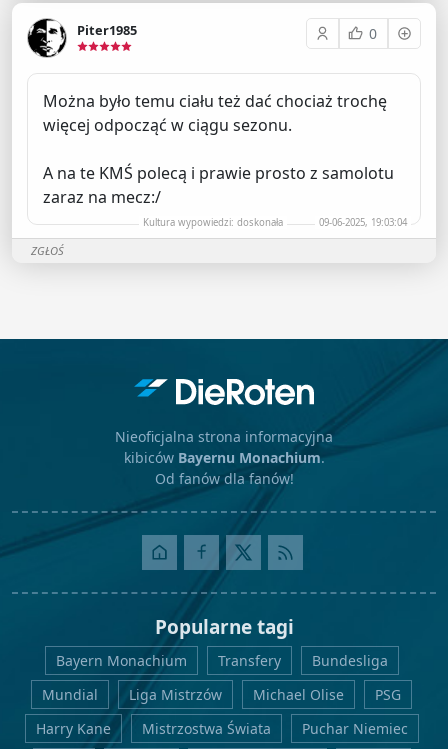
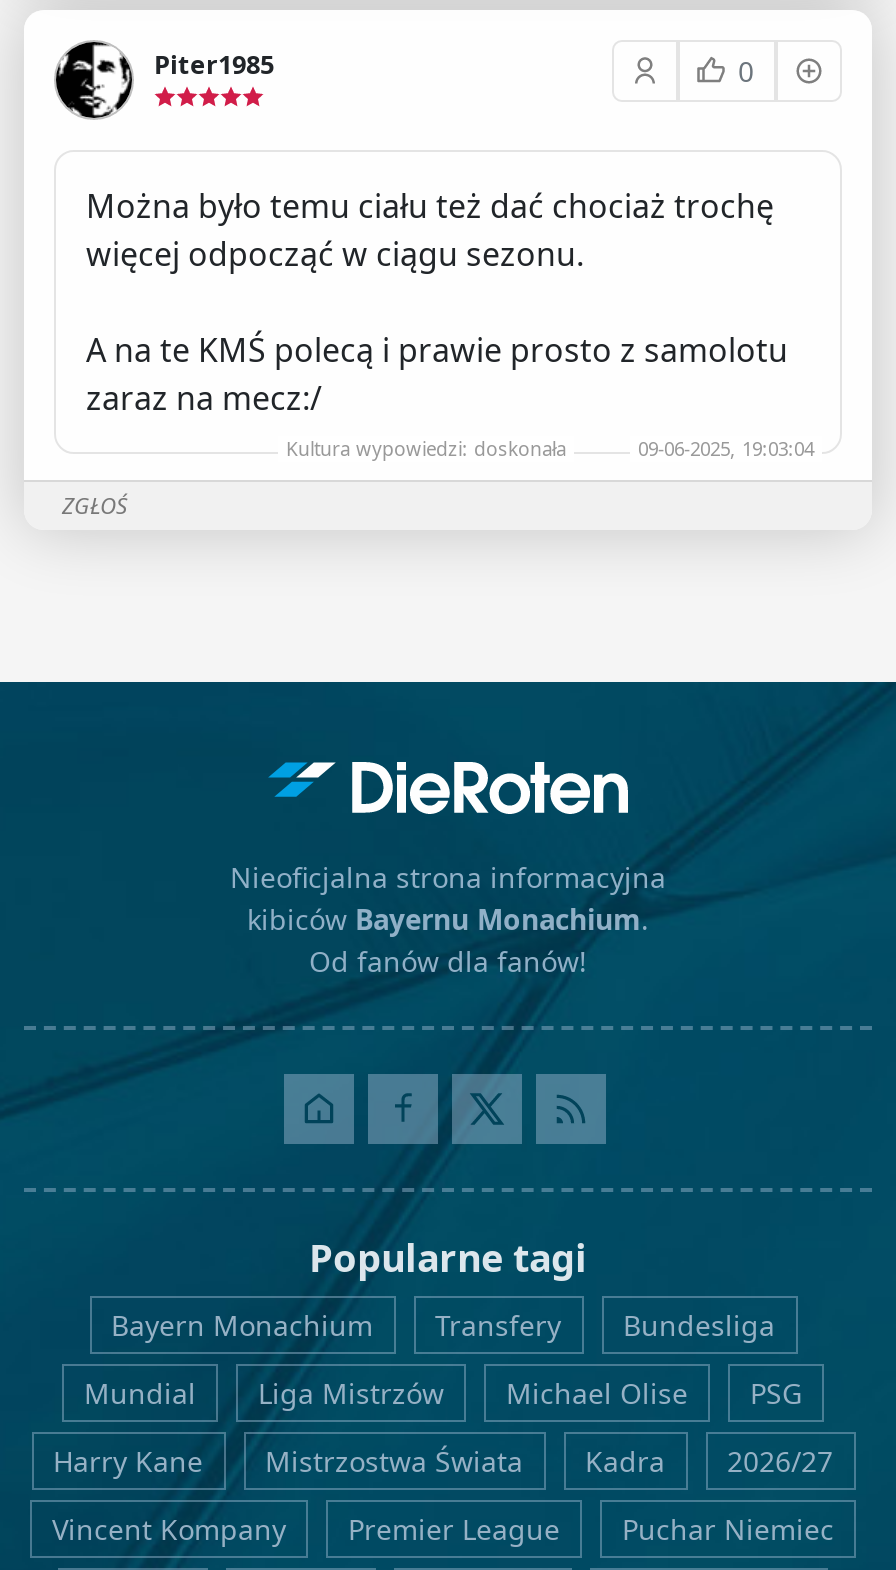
+ Kadra
+ 2026/27
+ Vincent Kompany
+ Premier League
